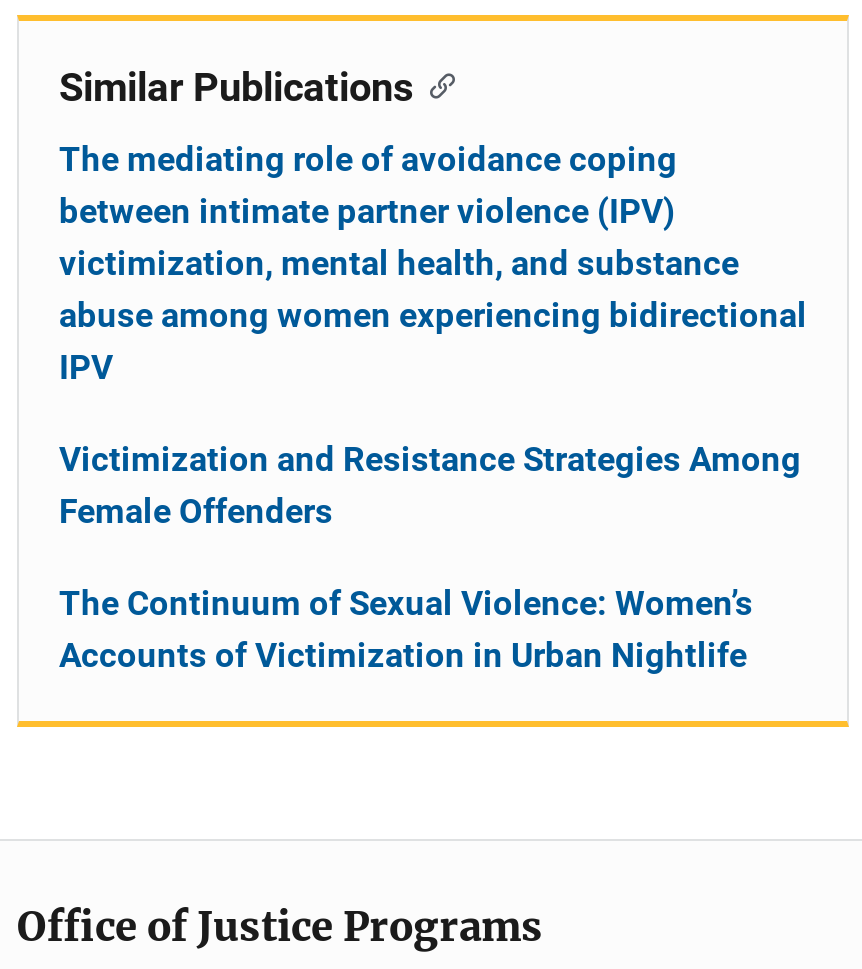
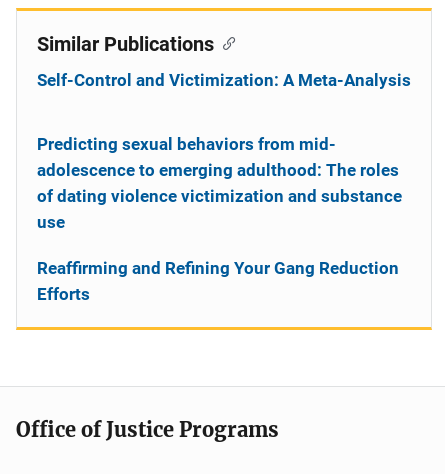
- The mediating role of avoidance coping
- between intimate partner violence (IPV)
- victimization, mental health, and substance
- abuse among women experiencing bidirectional
- IPV
+ Self-Control and Victimization: A Meta-Analysis

- Victimization and Resistance Strategies Among
- Female Offenders
+ Predicting sexual behaviors from mid-
+ adolescence to emerging adulthood: The roles
+ of dating violence victimization and substance
+ use

- The Continuum of Sexual Violence: Women’s
- Accounts of Victimization in Urban Nightlife
+ Reaffirming and Refining Your Gang Reduction
+ Efforts
